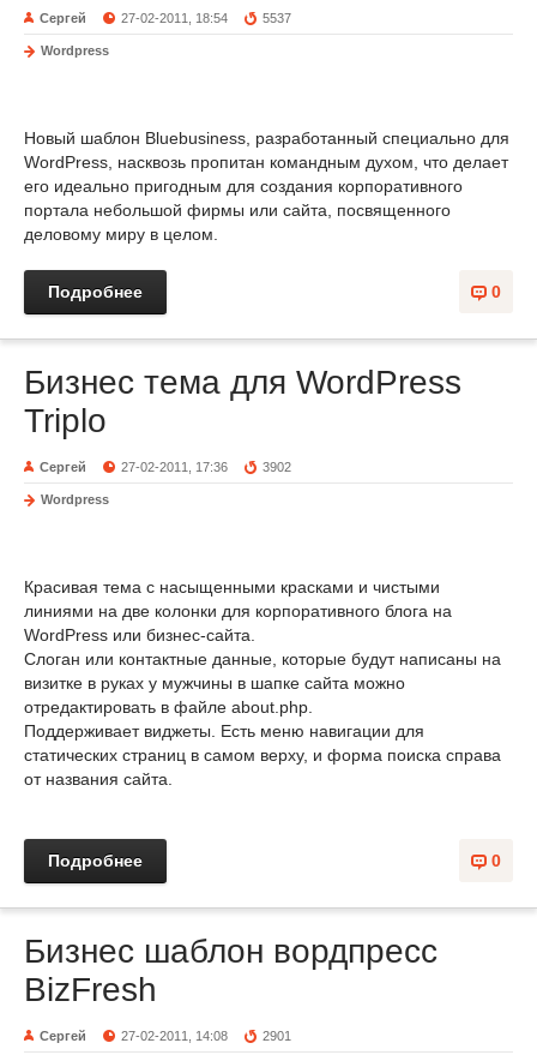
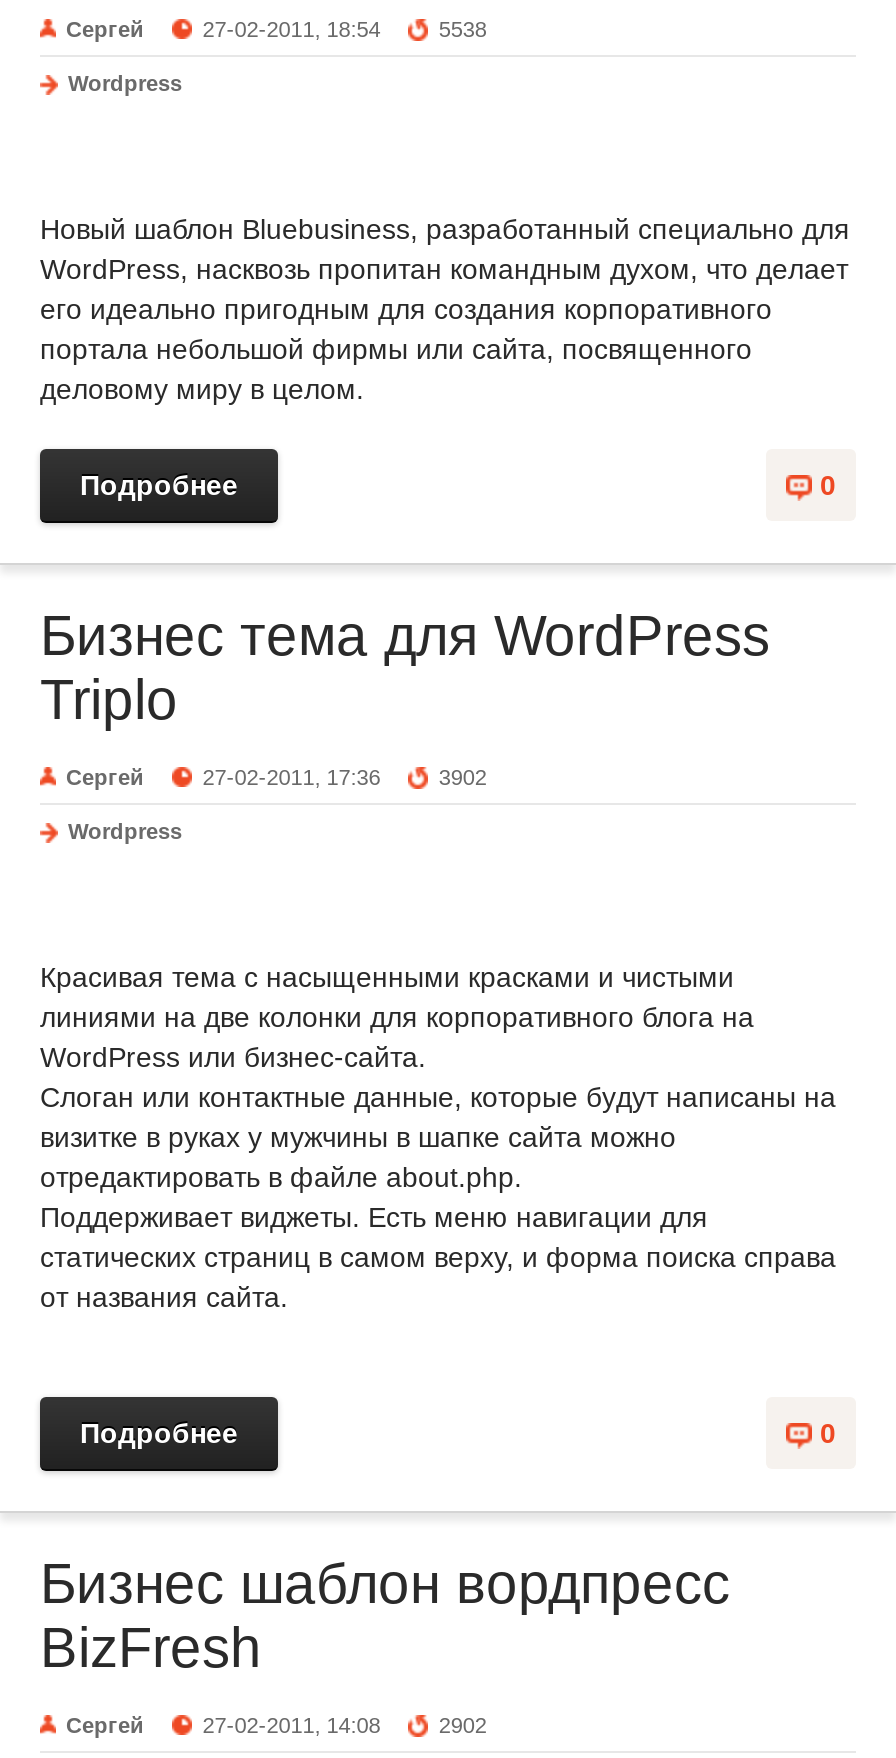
- 5537
+ 5538

- 2901
+ 2902
